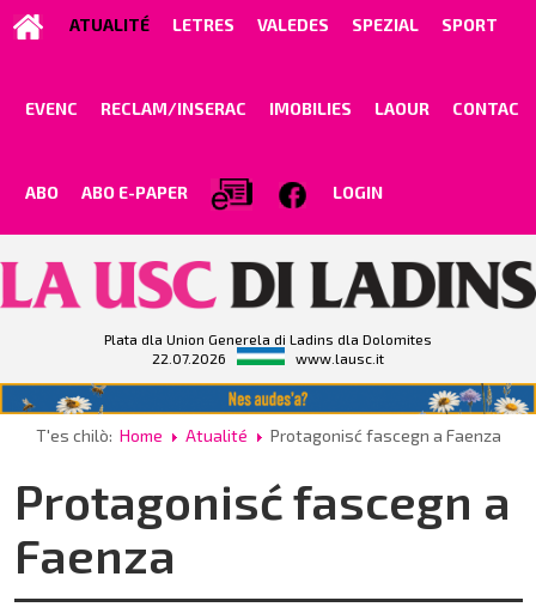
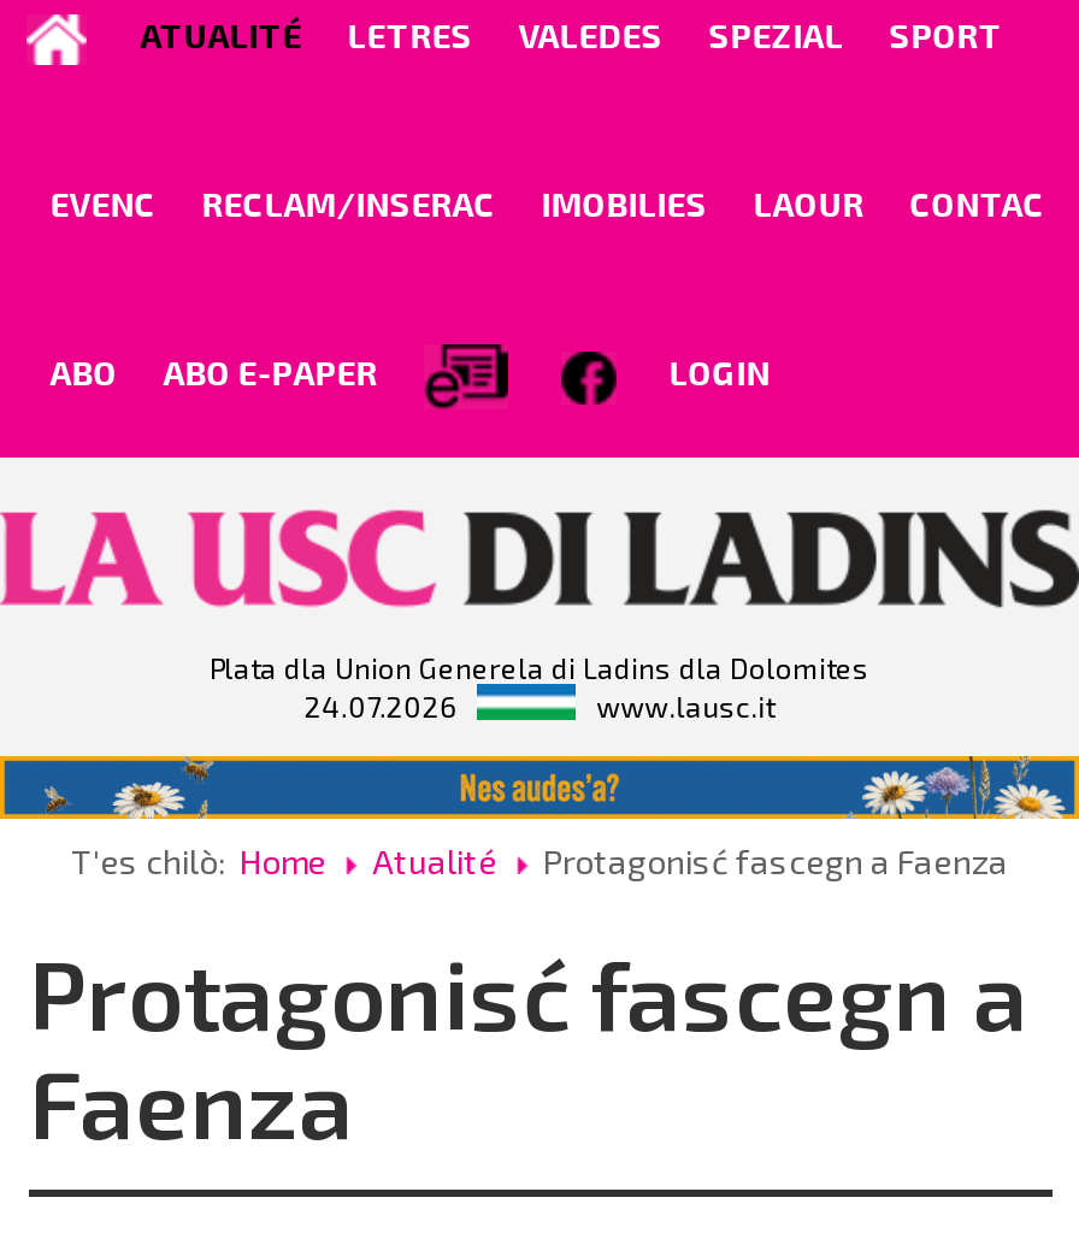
- 22.07.2026
+ 24.07.2026
